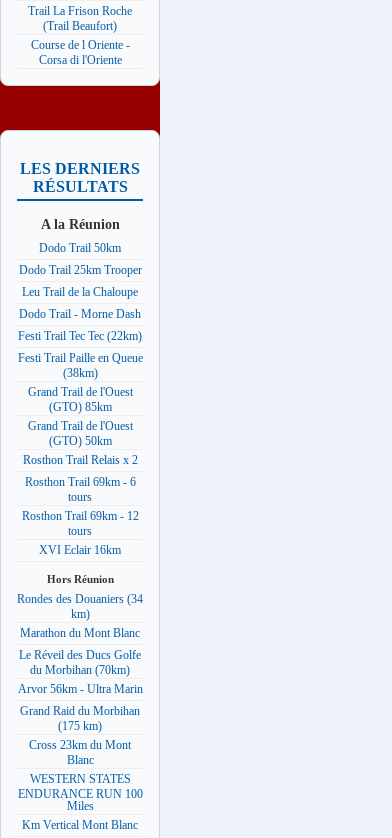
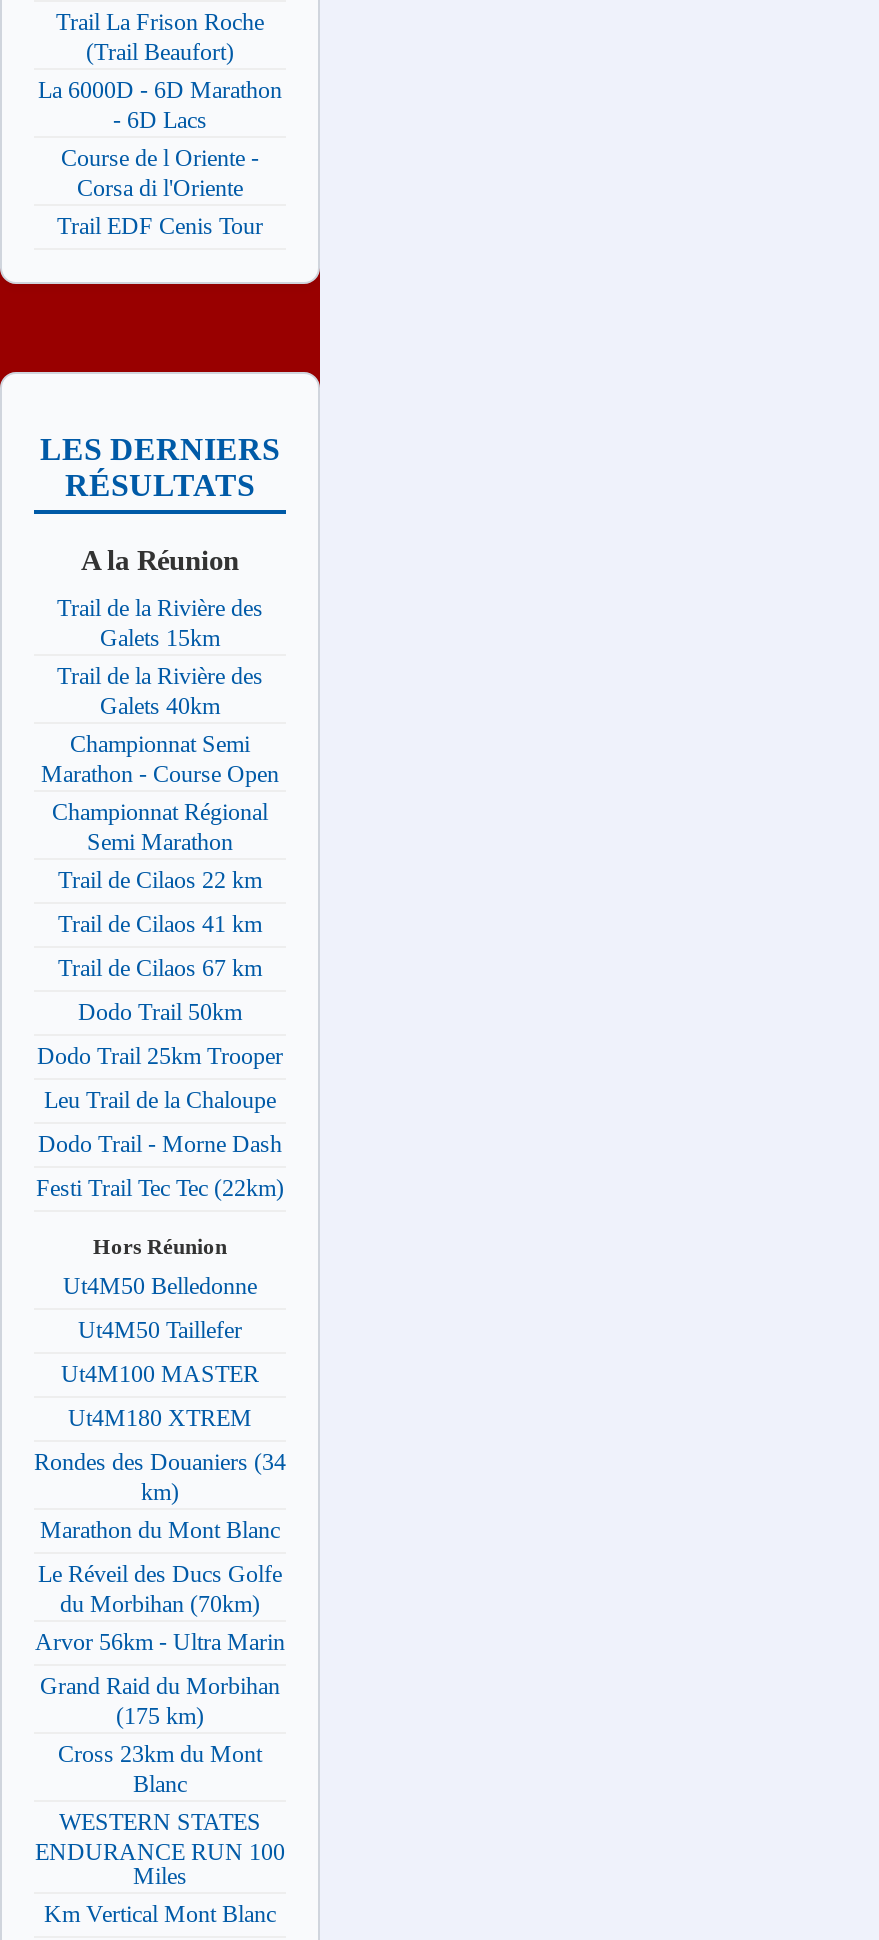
+ La 6000D - 6D Marathon
+ - 6D Lacs

+ Trail EDF Cenis Tour

+ Trail de la Rivière des
+ Galets 15km
+ Trail de la Rivière des
+ Galets 40km
+ Championnat Semi
+ Marathon - Course Open
+ Championnat Régional
+ Semi Marathon
+ Trail de Cilaos 22 km
+ Trail de Cilaos 41 km
+ Trail de Cilaos 67 km

moved down: Dodo Trail 50km | Dodo Trail 25km Trooper | Leu Trail de la Chaloupe | Dodo Trail - Morne Dash | Festi Trail Tec Tec (22km)

- Festi Trail Paille en Queue
- (38km)
- Grand Trail de l'Ouest
- (GTO) 85km
- Grand Trail de l'Ouest
- (GTO) 50km
- Rosthon Trail Relais x 2
- Rosthon Trail 69km - 6
- tours
- Rosthon Trail 69km - 12
- tours
- XVI Eclair 16km

+ Ut4M50 Belledonne
+ Ut4M50 Taillefer
+ Ut4M100 MASTER
+ Ut4M180 XTREM
